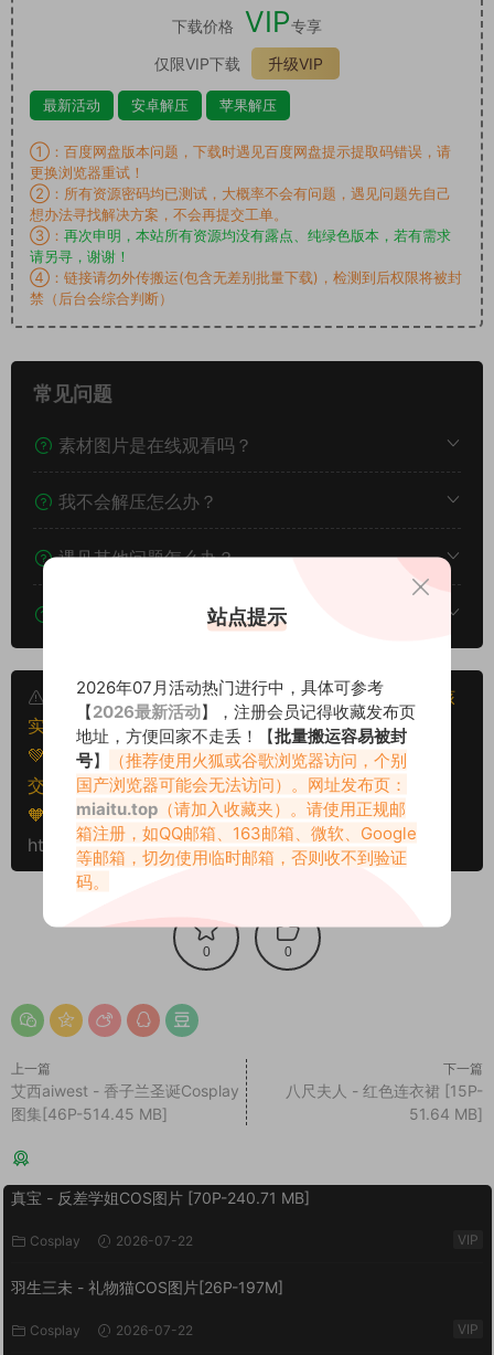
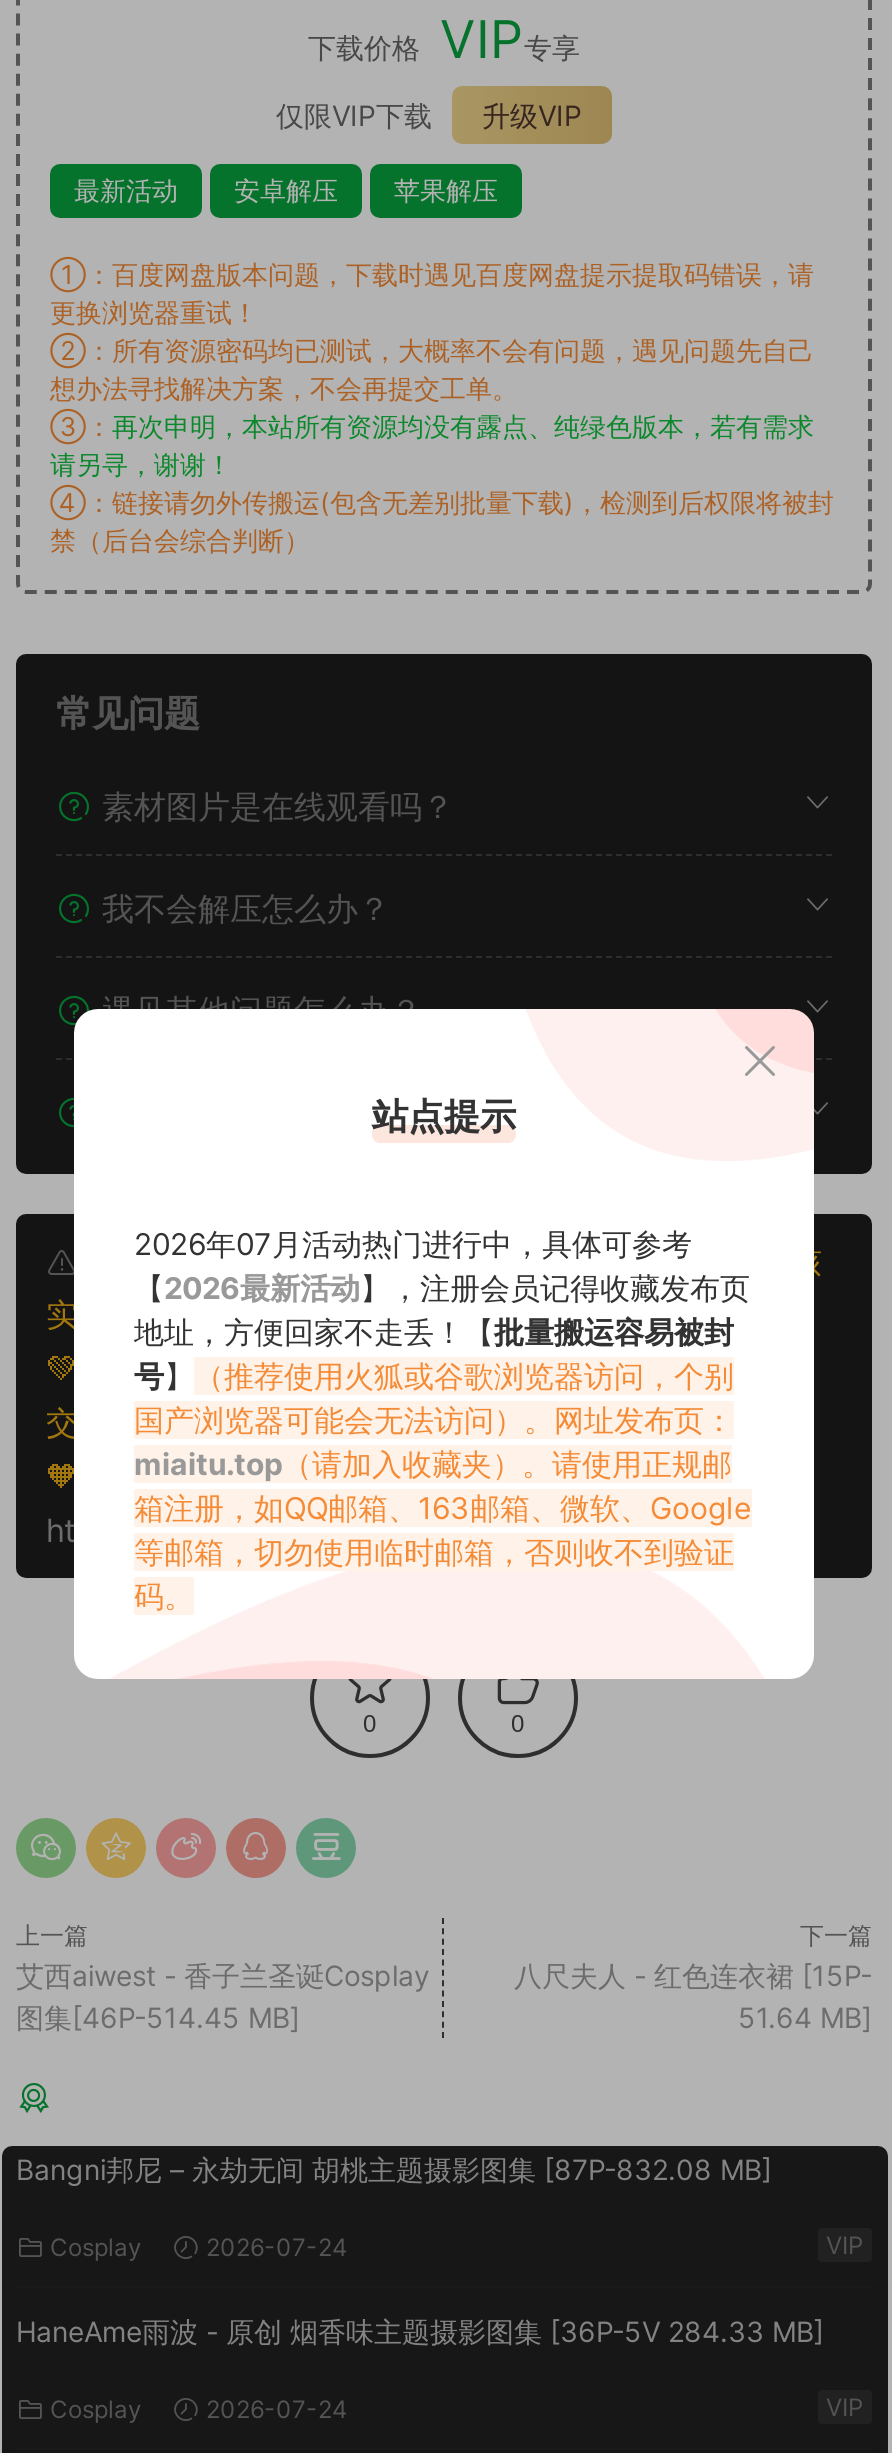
- 真宝 - 反差学姐COS图片 [70P-240.71 MB]
+ Bangni邦尼 – 永劫无间 胡桃主题摄影图集 [87P-832.08 MB]

- Cosplay 2026-07-22
+ Cosplay 2026-07-24

- 羽生三未 - 礼物猫COS图片[26P-197M]
+ HaneAme雨波 - 原创 烟香味主题摄影图集 [36P-5V 284.33 MB]

- Cosplay 2026-07-22
+ Cosplay 2026-07-24
